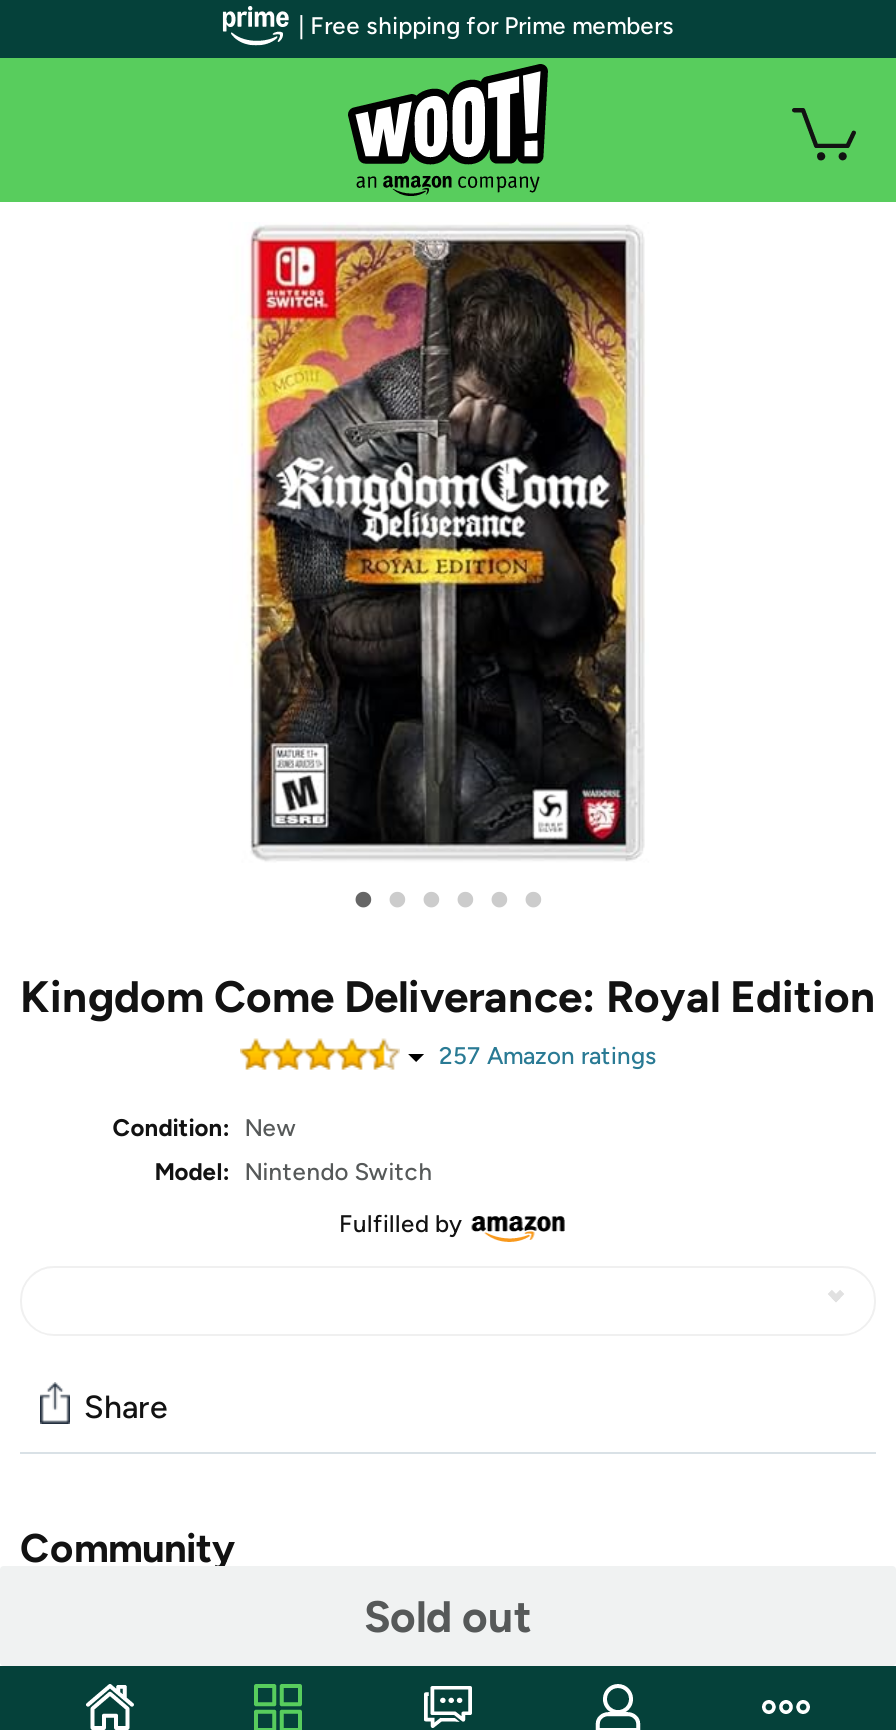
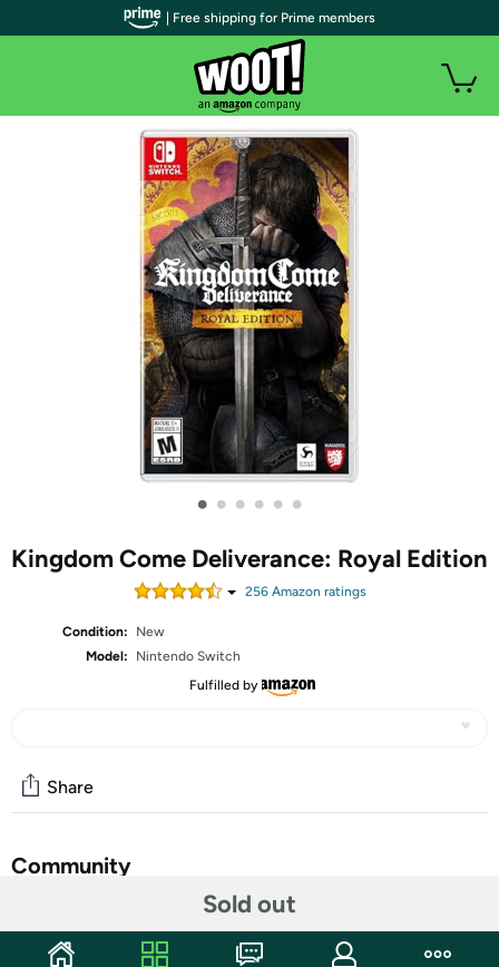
- 257 Amazon ratings
+ 256 Amazon ratings
